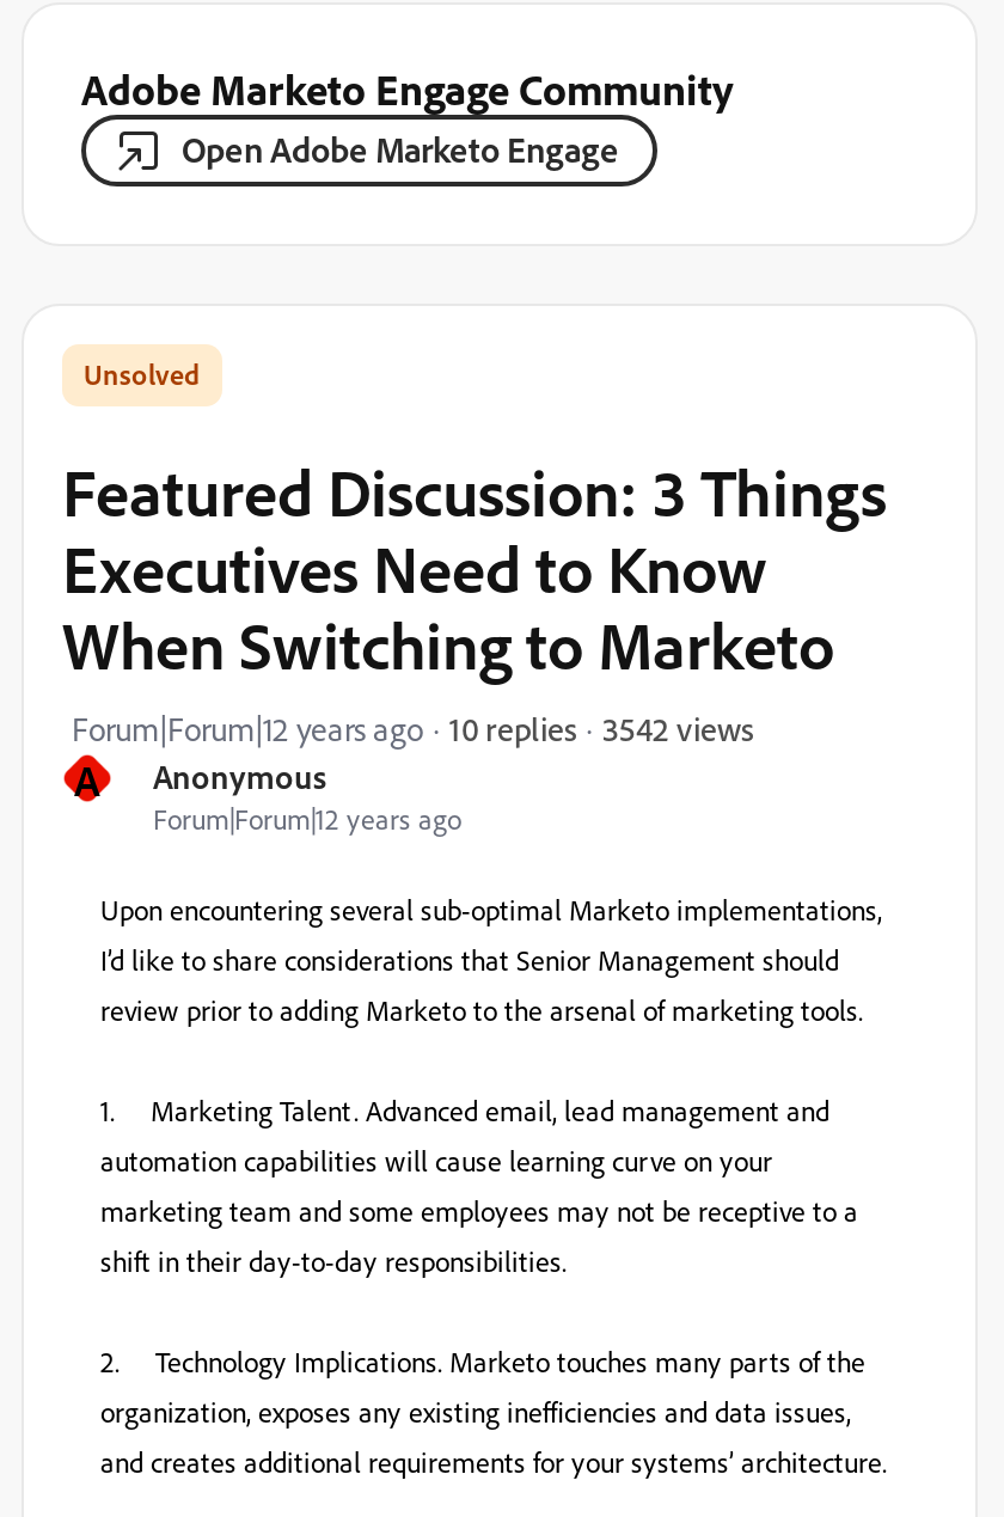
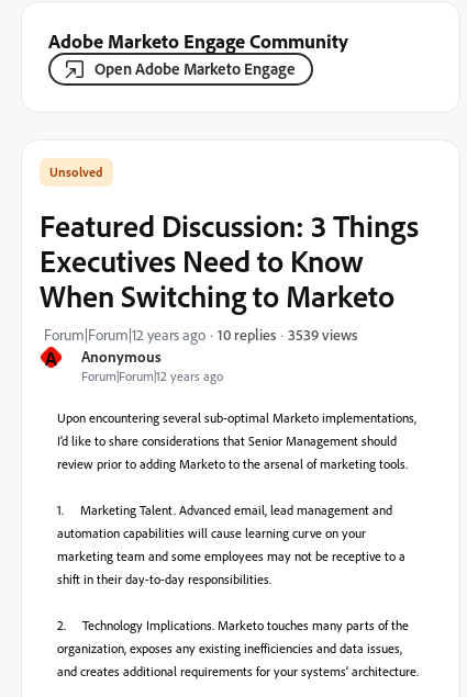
- 3542 views
+ 3539 views
